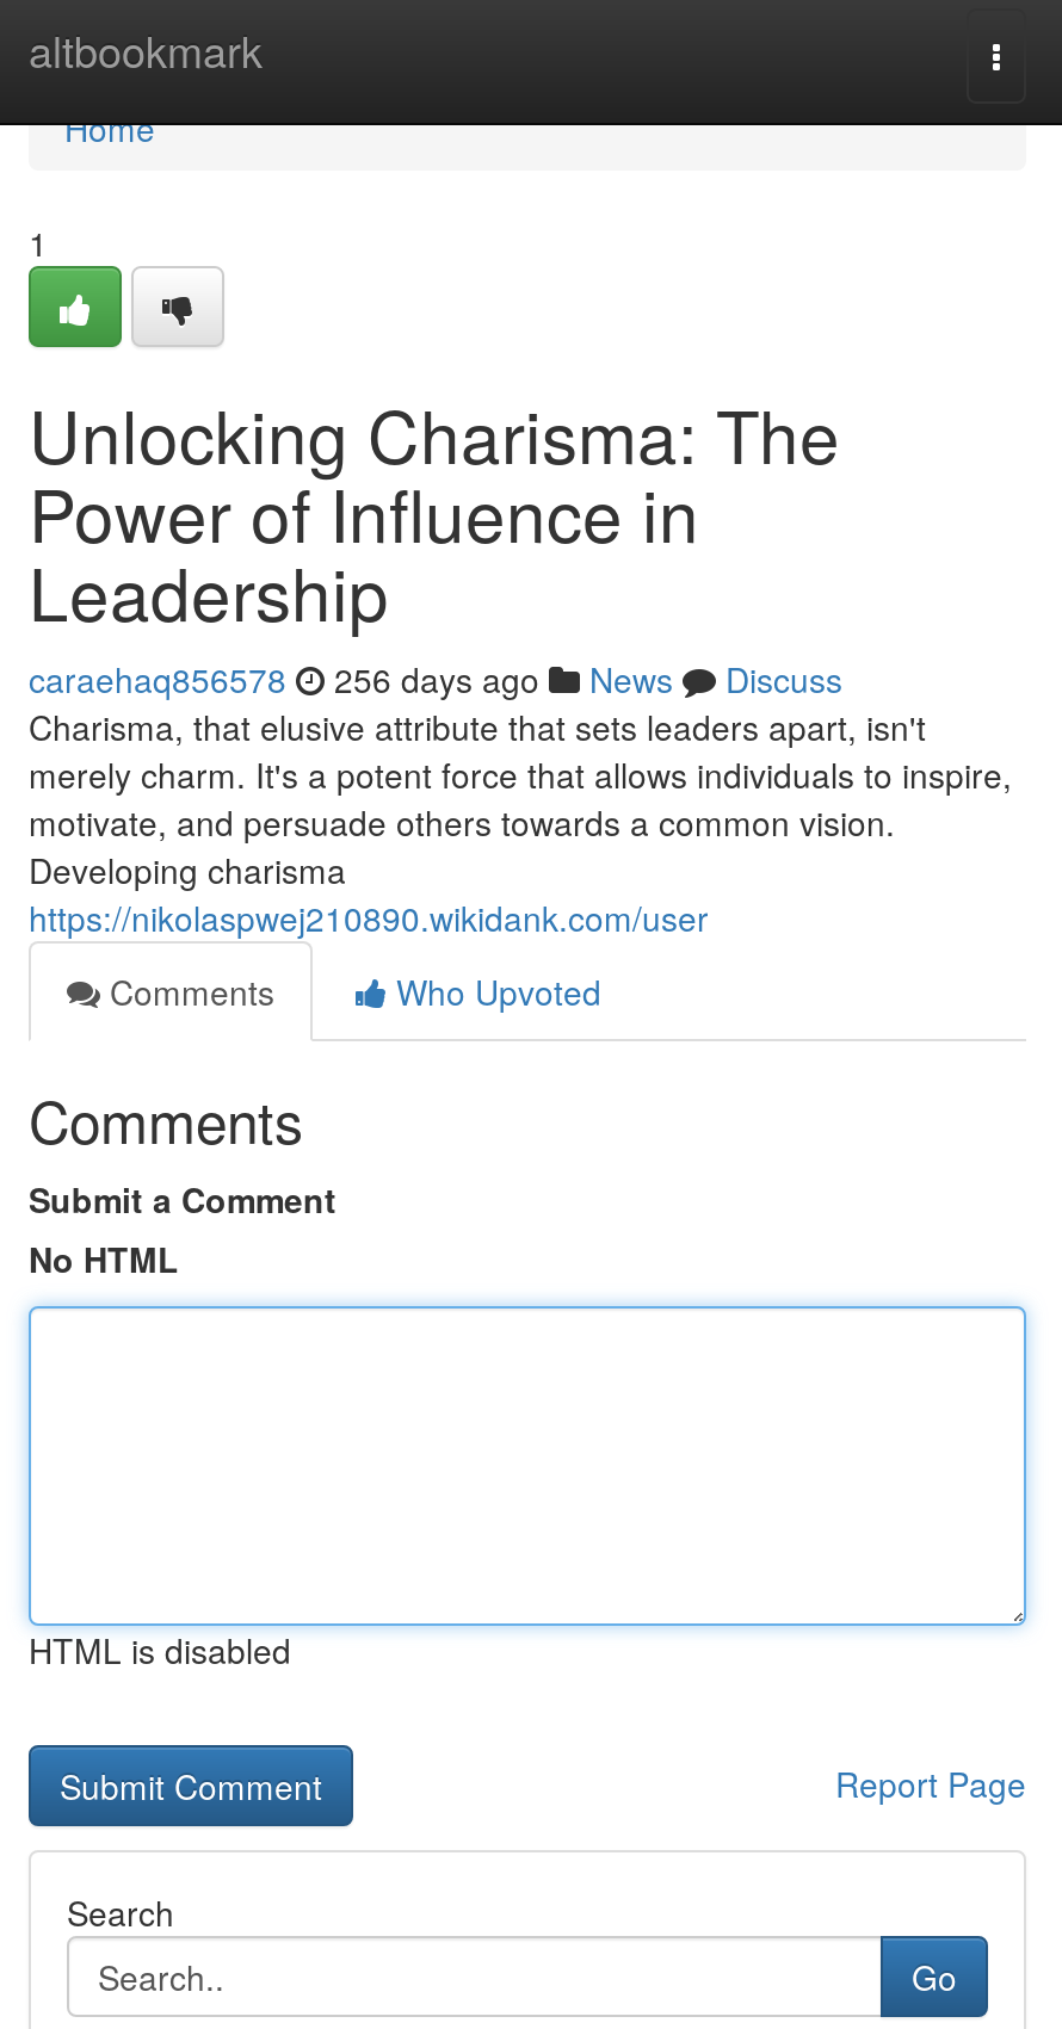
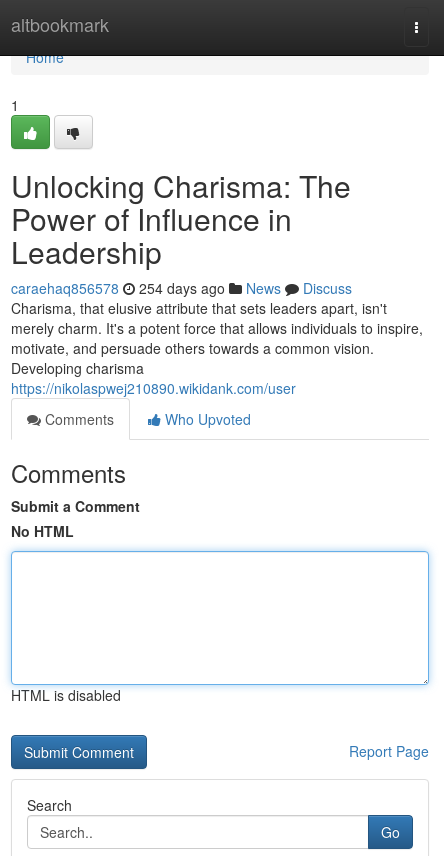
- caraehaq856578 256 days ago News Discuss
+ caraehaq856578 254 days ago News Discuss
